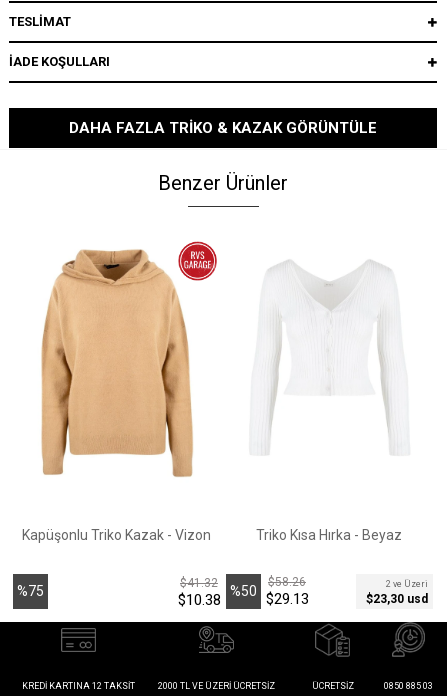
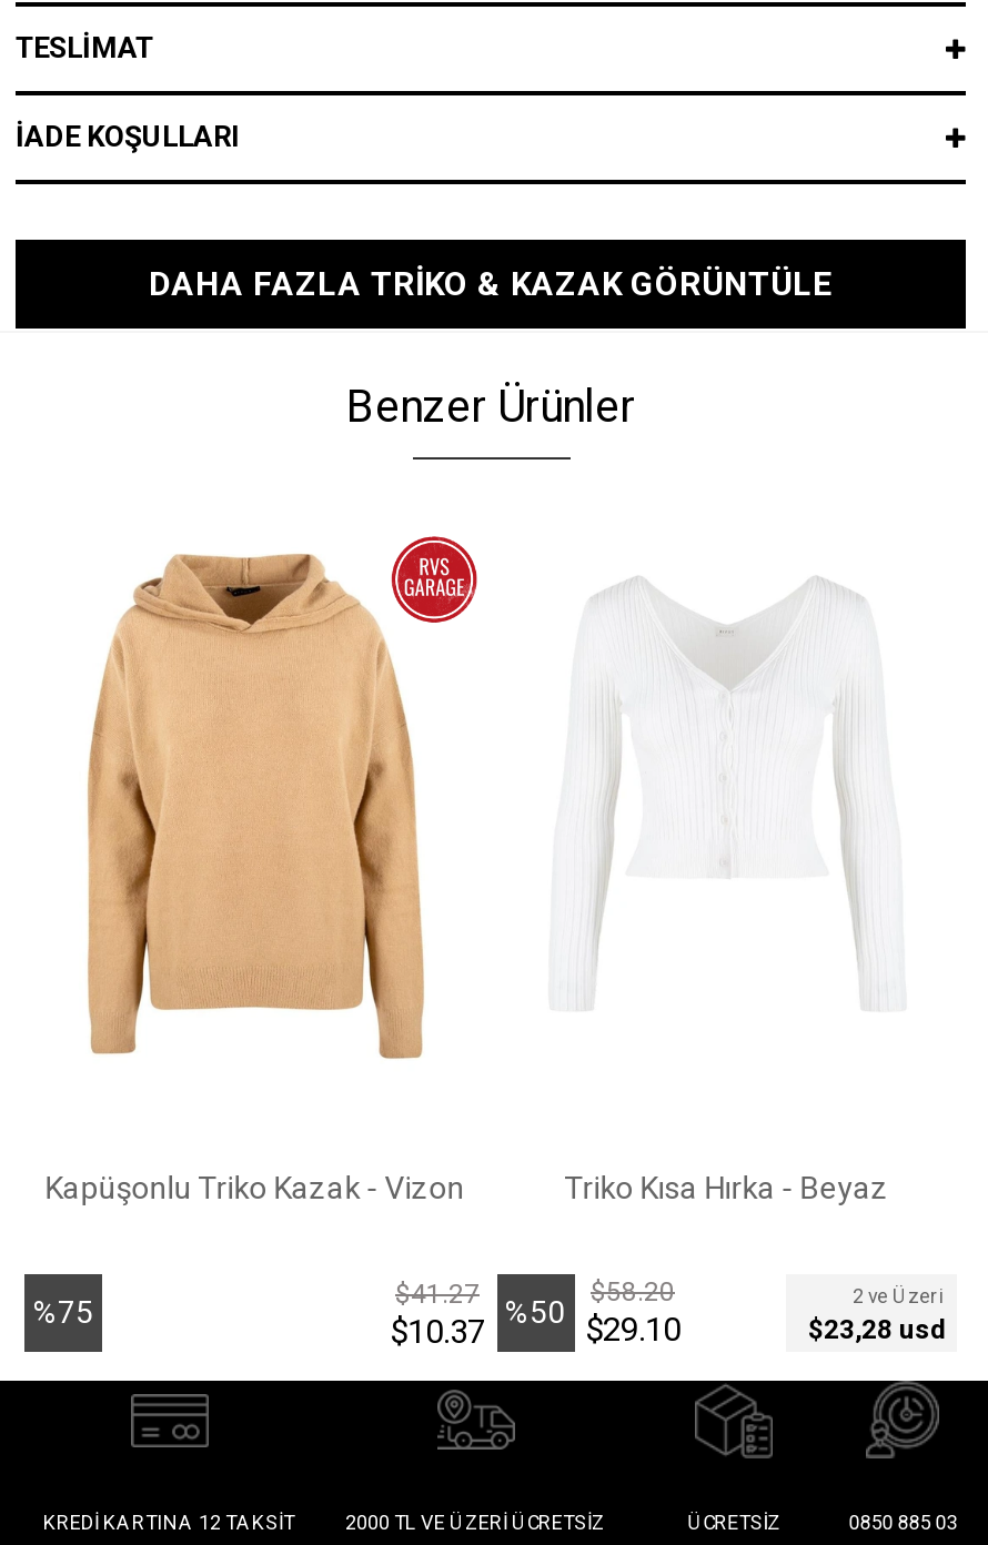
- $41.32
+ $41.27

- $58.26
+ $58.20

- $10.38
+ $10.37

- $29.13
+ $29.10

- $23,30 usd
+ $23,28 usd
